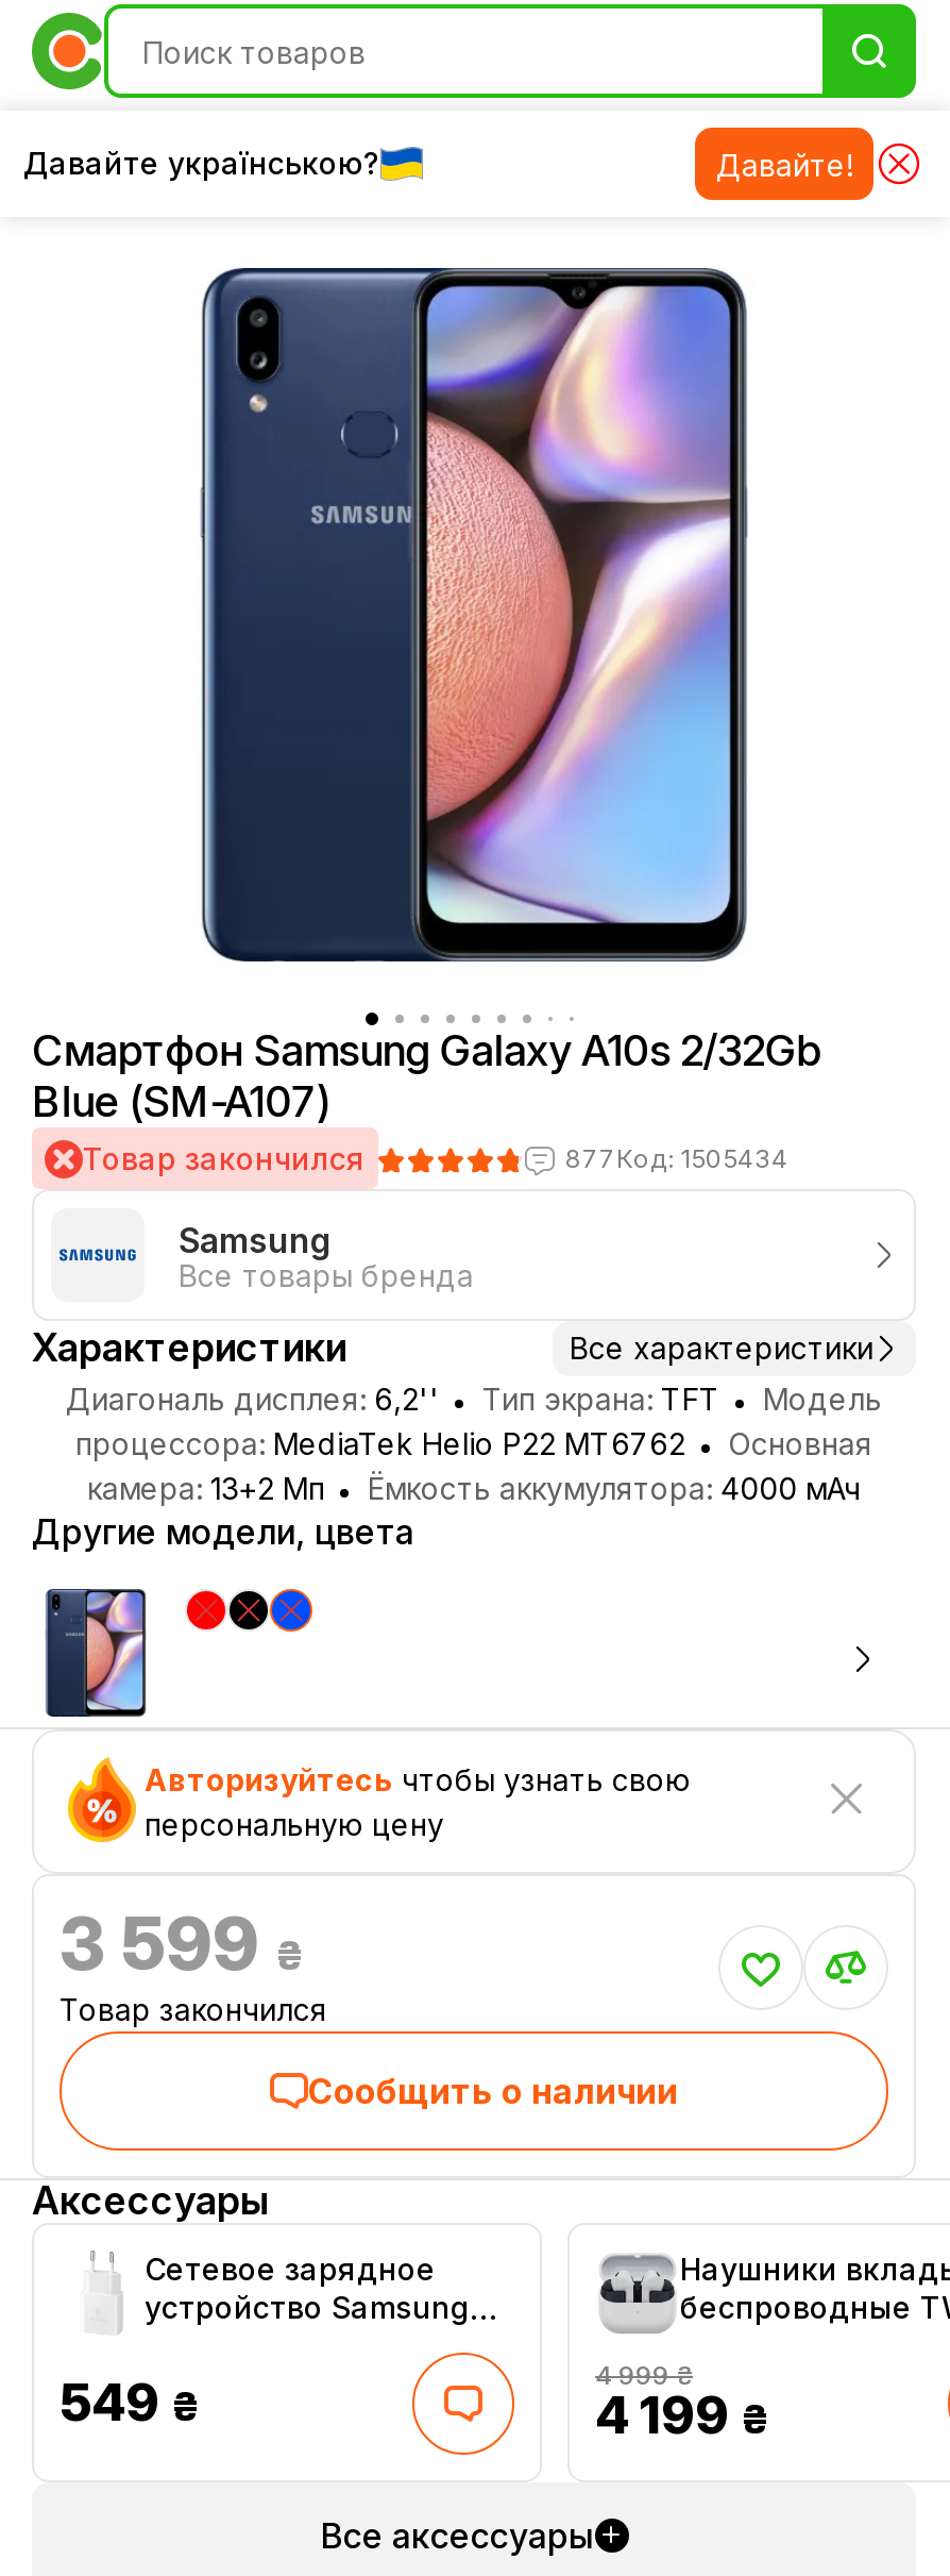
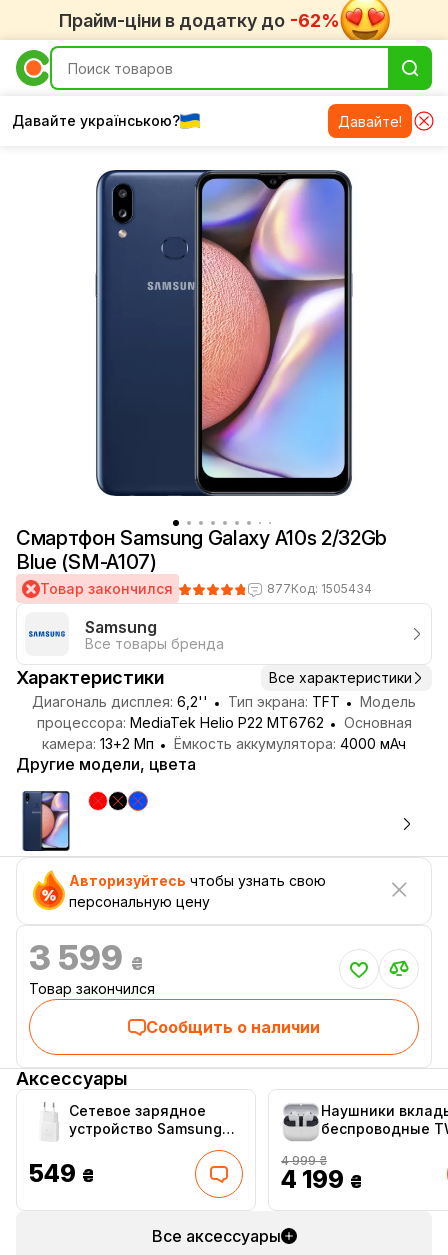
+ Прайм-ціни в додатку до -62%
